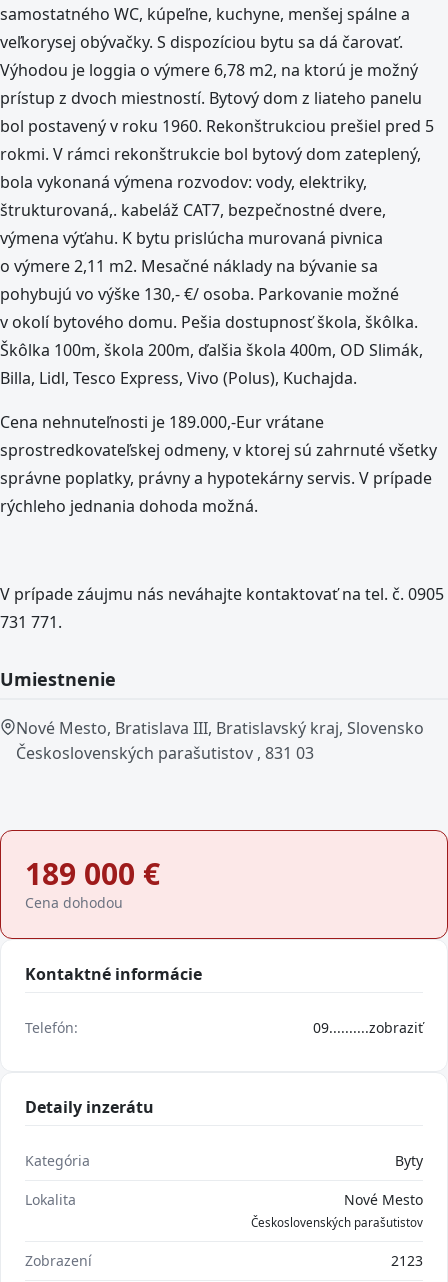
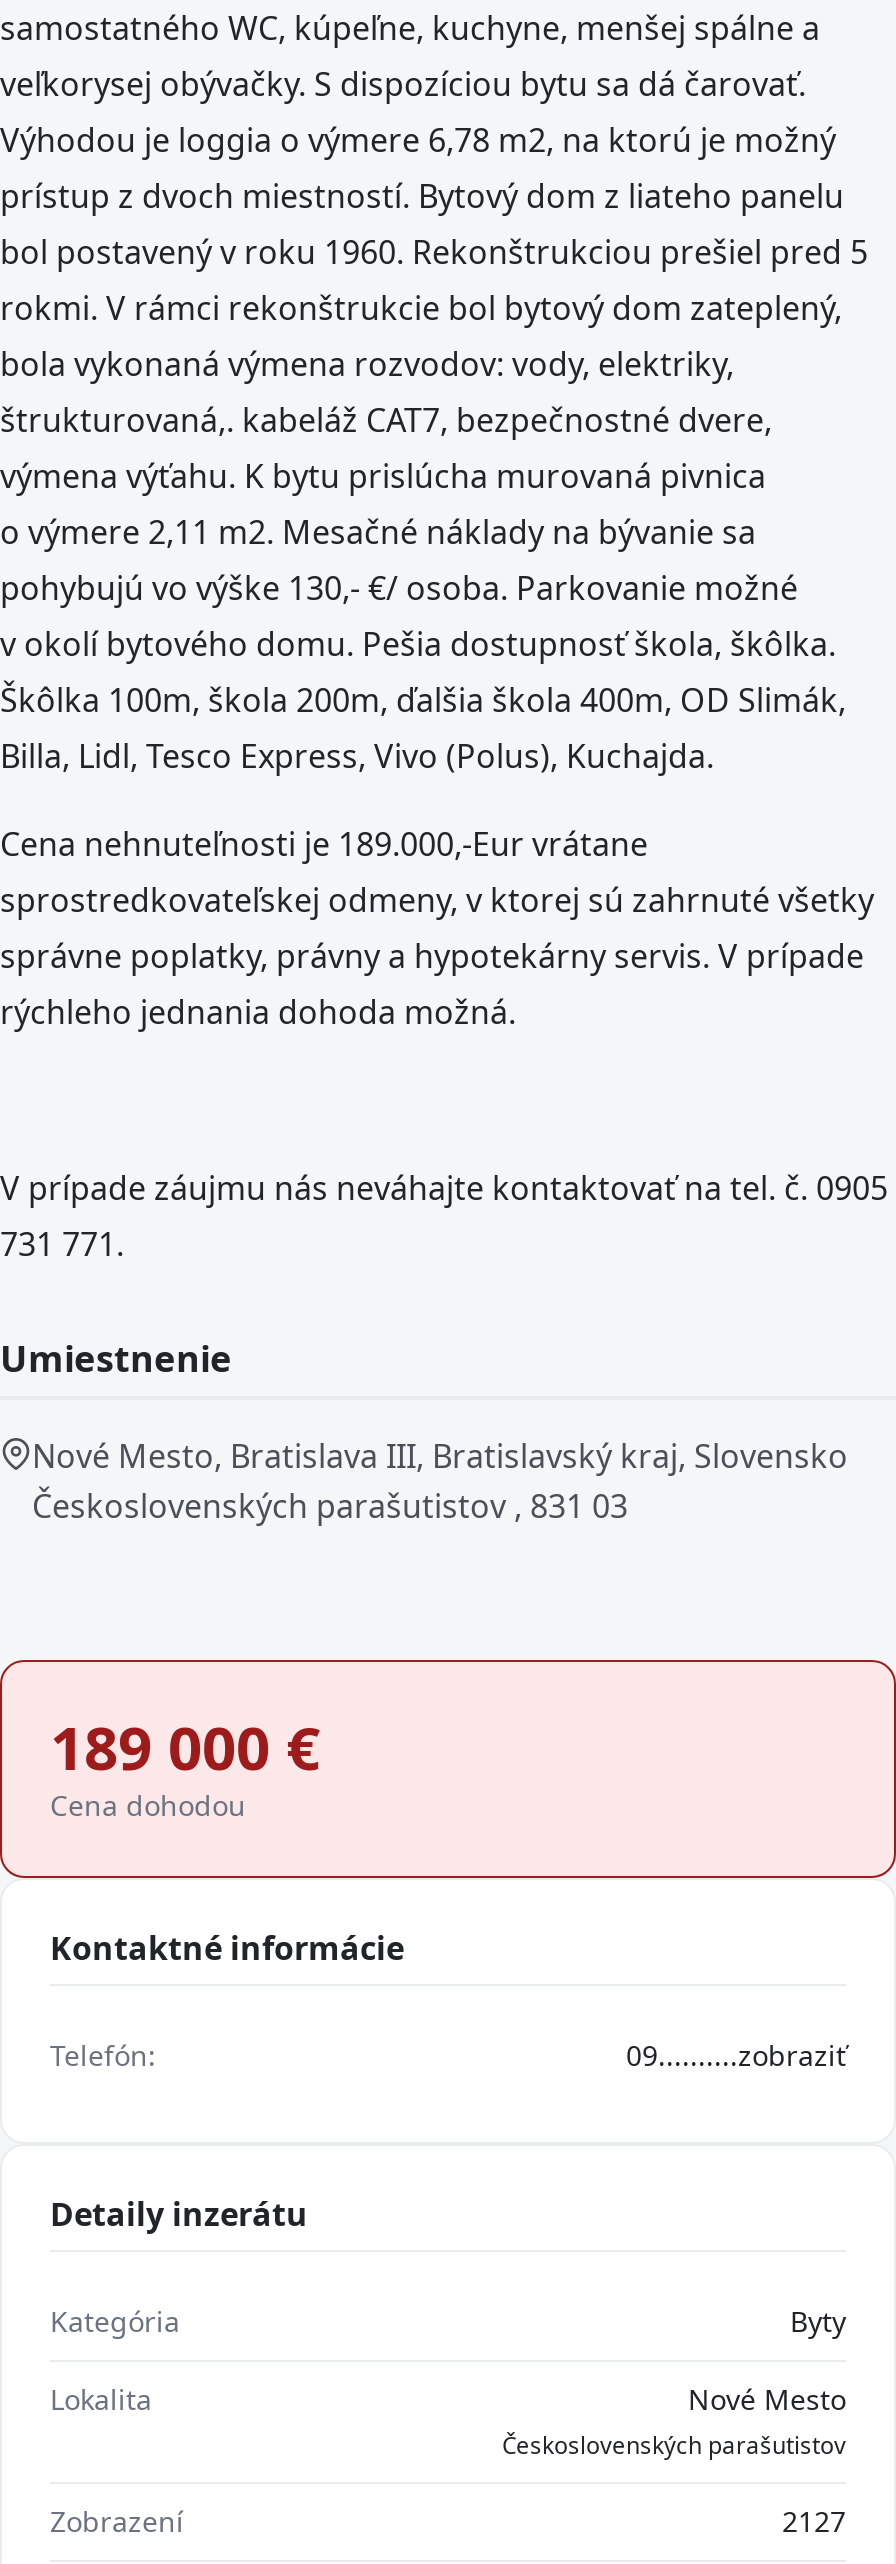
- 2123
+ 2127
